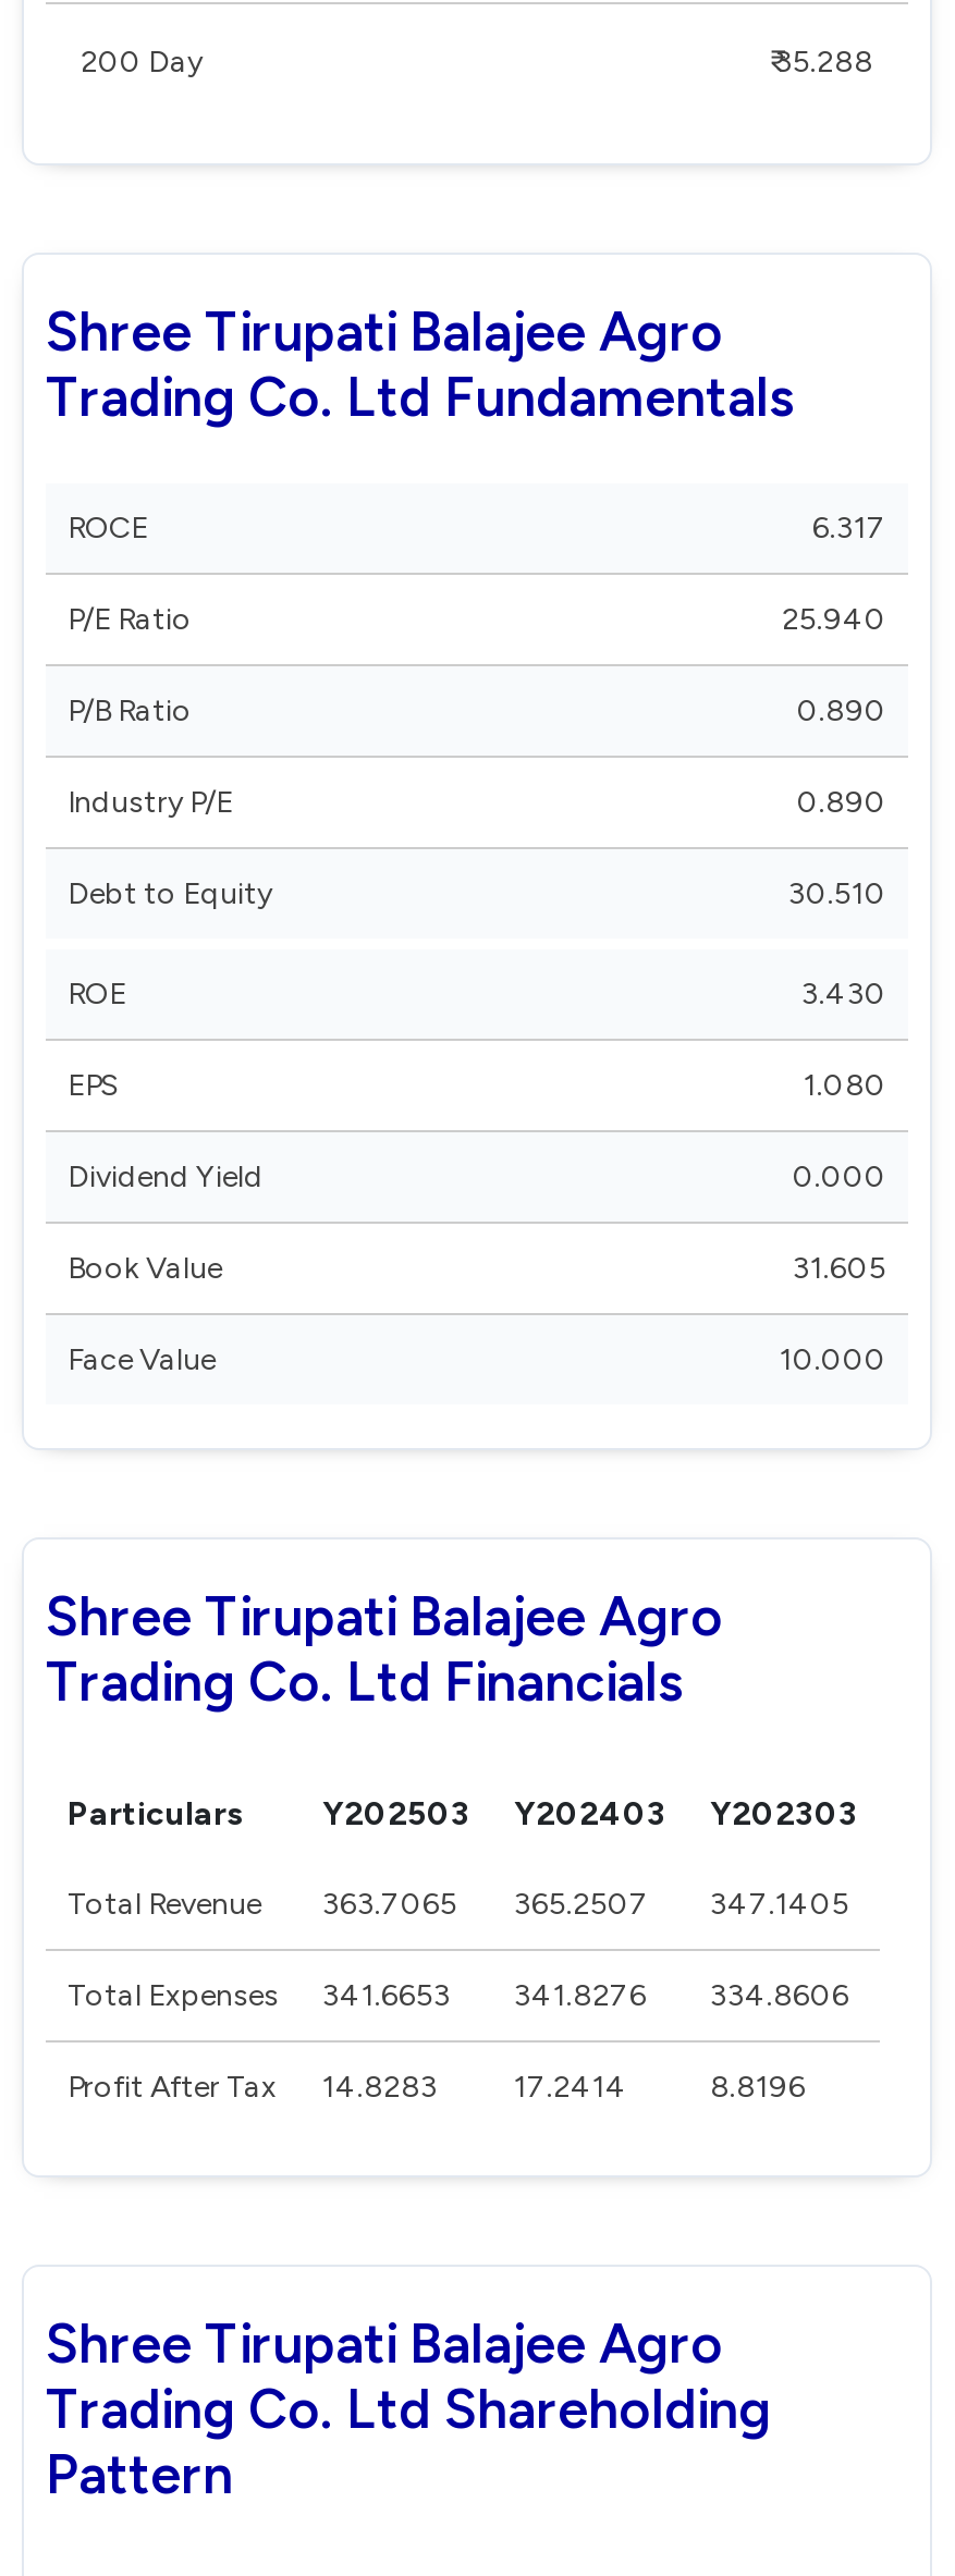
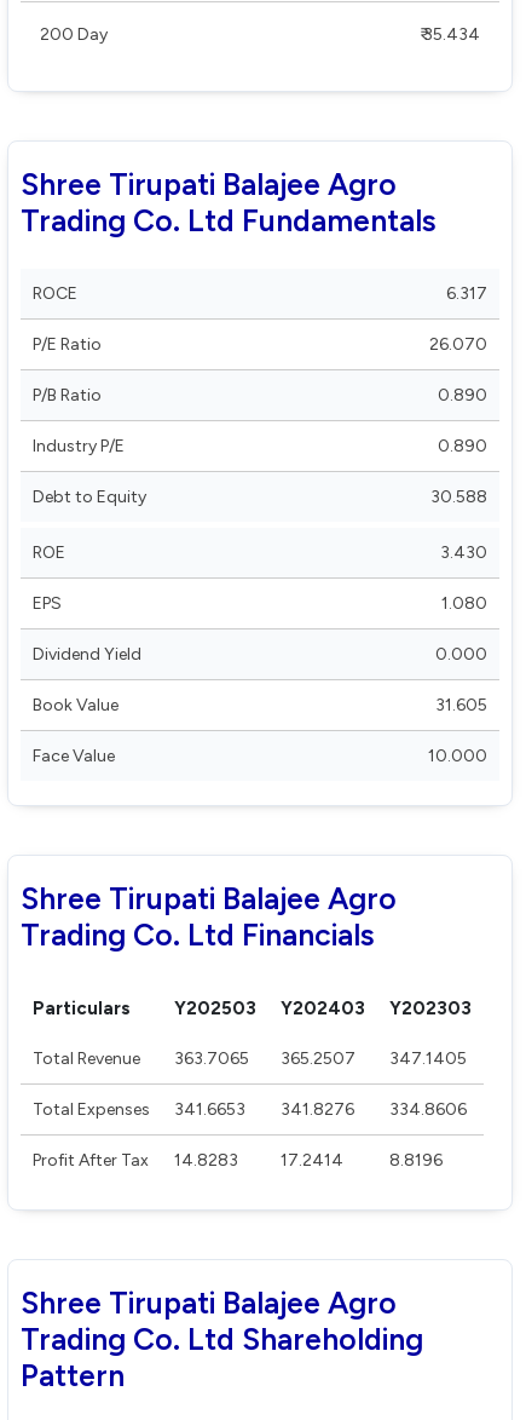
- ₹ 35.288
+ ₹ 35.434

- 25.940
+ 26.070

- 30.510
+ 30.588
